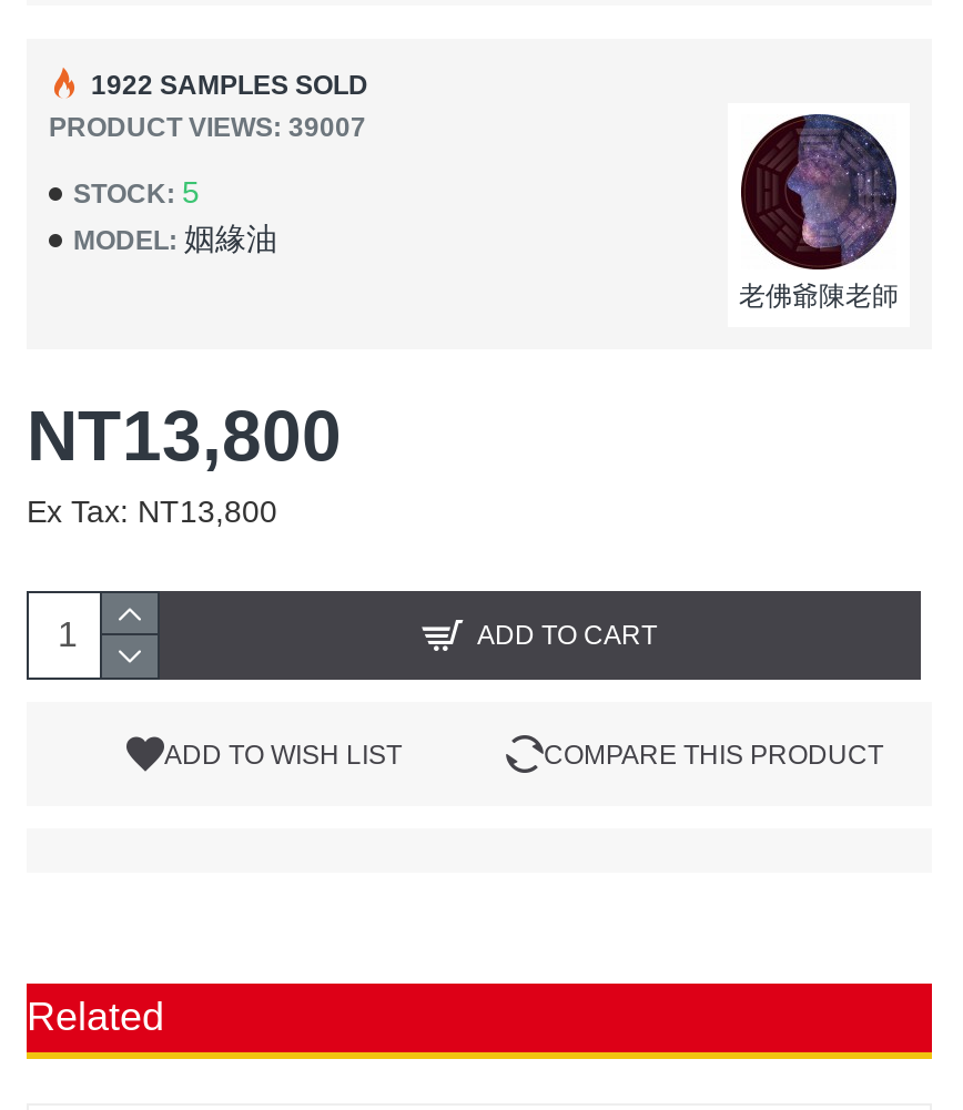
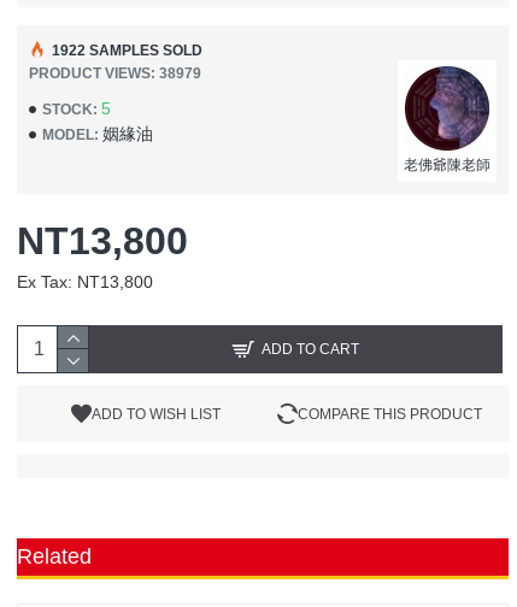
- PRODUCT VIEWS: 39007
+ PRODUCT VIEWS: 38979
